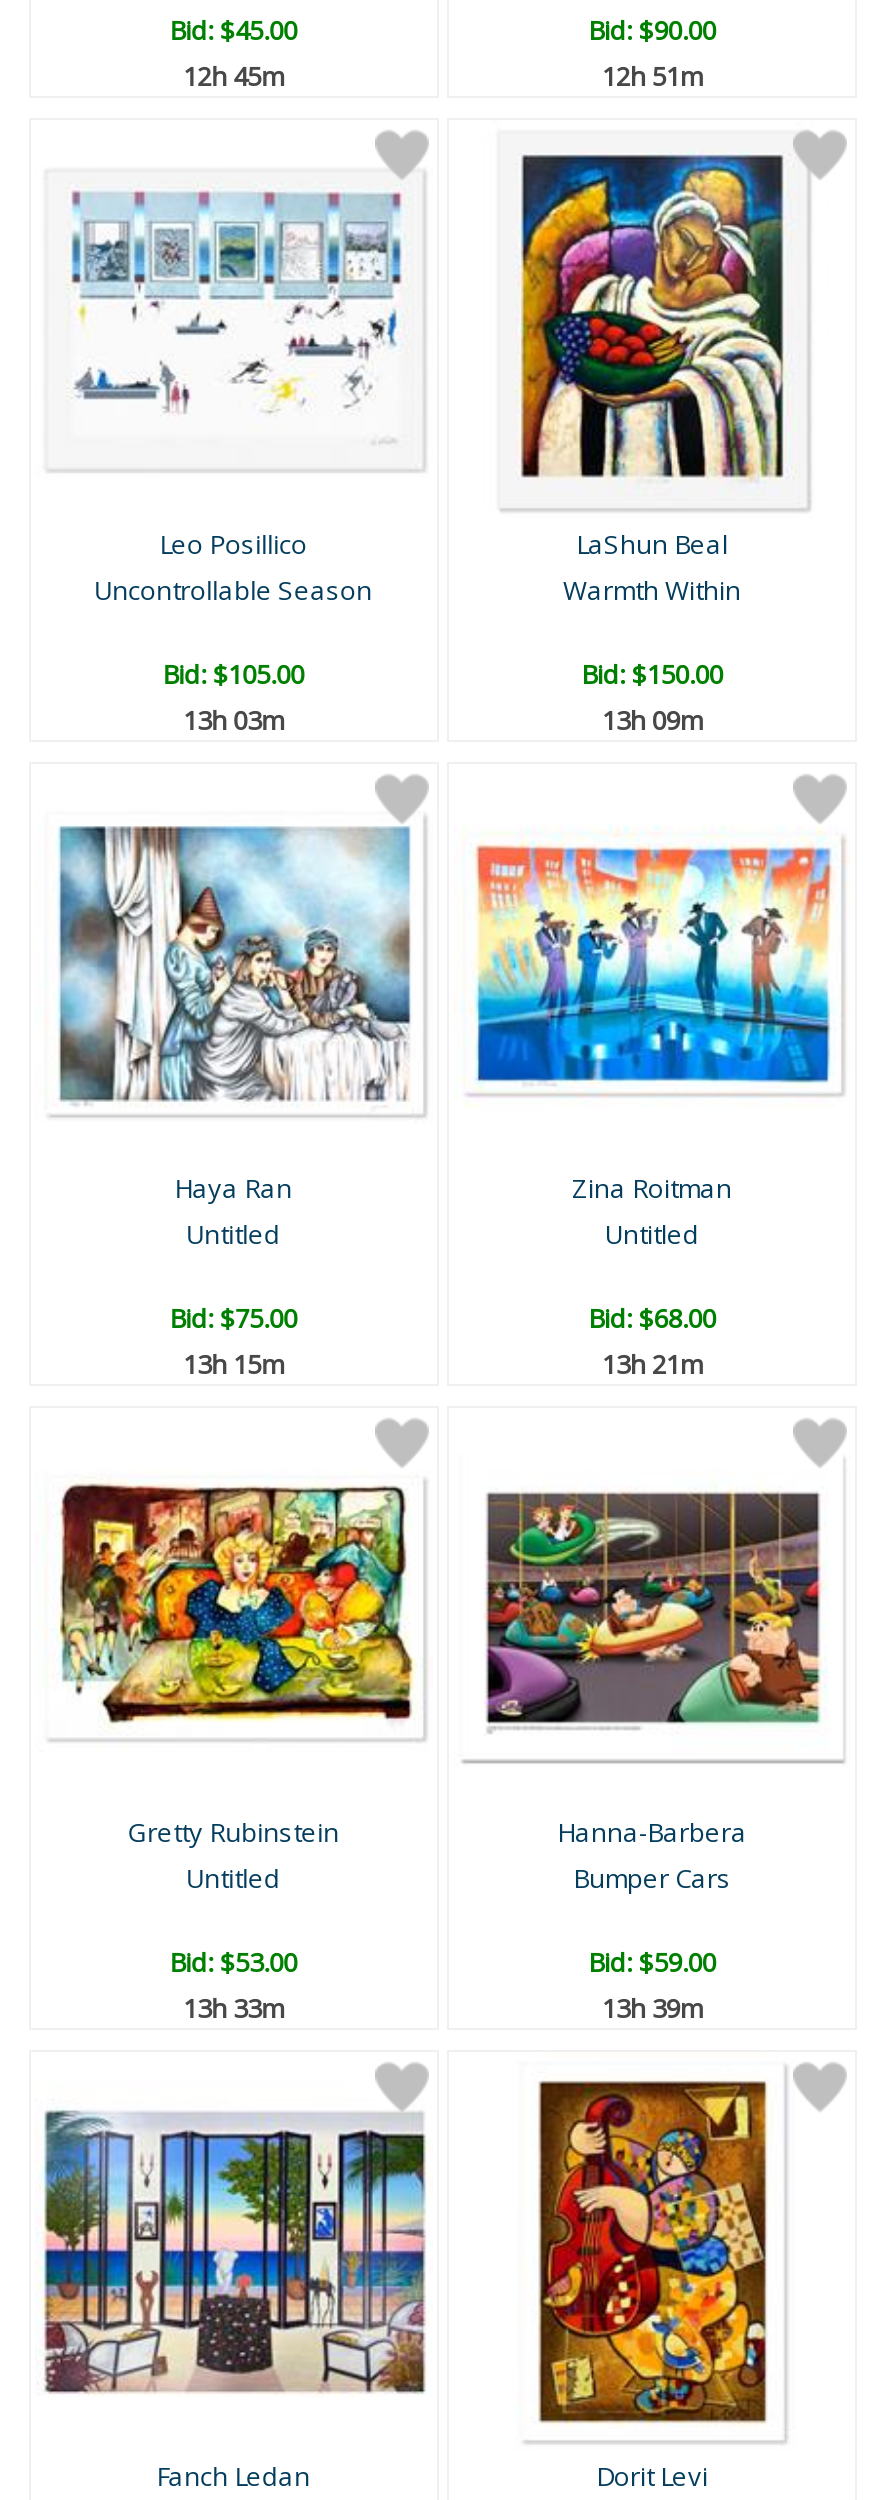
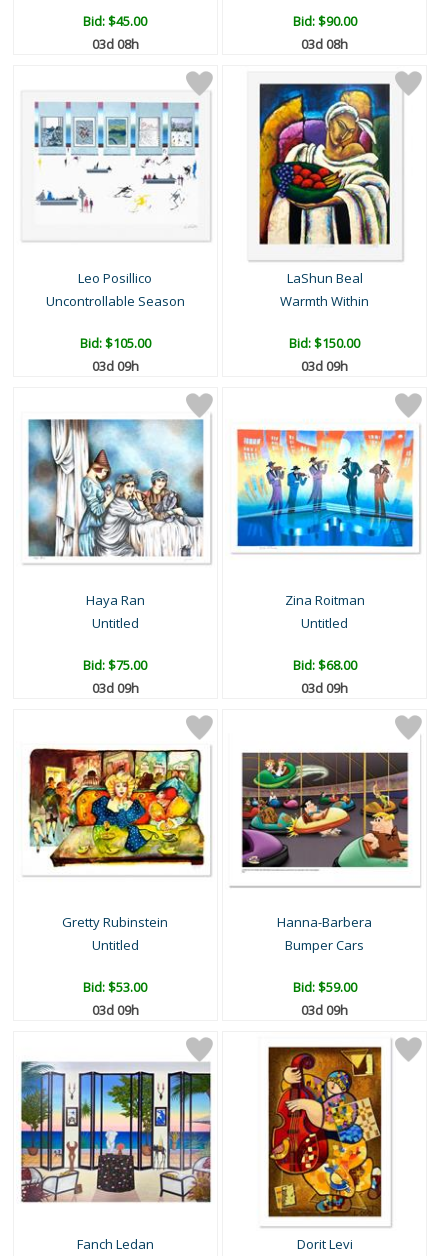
- 12h 45m
+ 03d 08h

- 12h 51m
+ 03d 08h

- 13h 03m
+ 03d 09h

- 13h 09m
+ 03d 09h

- 13h 15m
+ 03d 09h

- 13h 21m
+ 03d 09h

- 13h 33m
+ 03d 09h

- 13h 39m
+ 03d 09h
